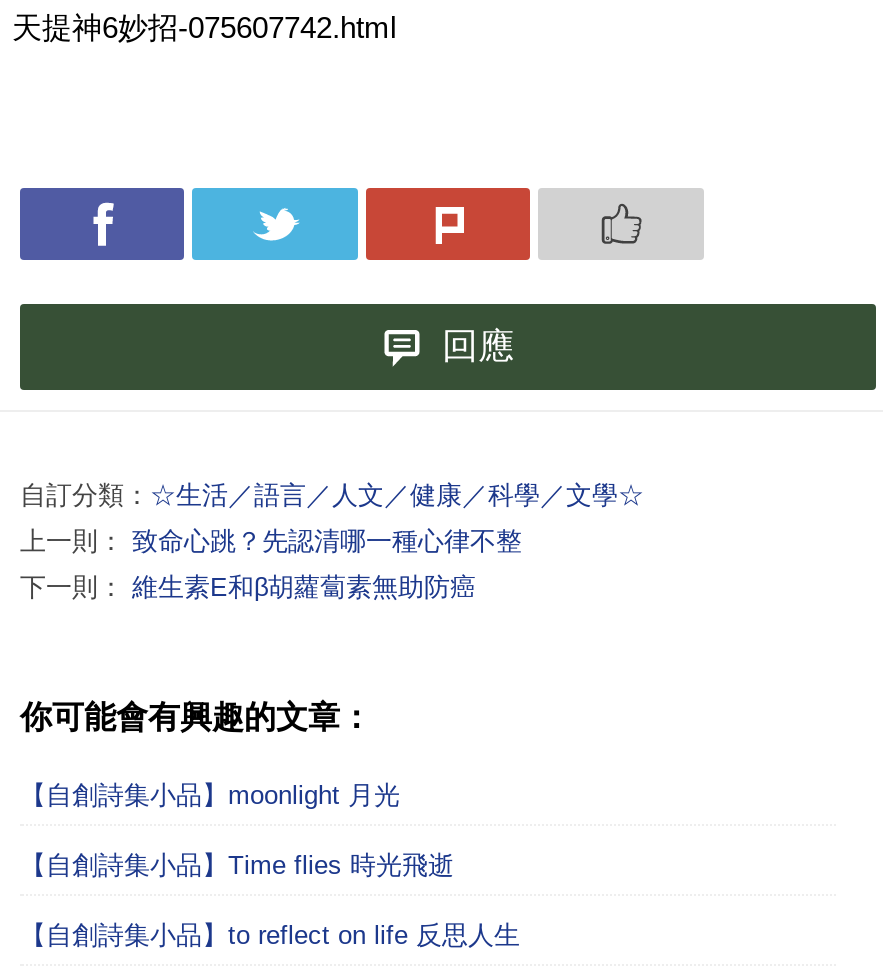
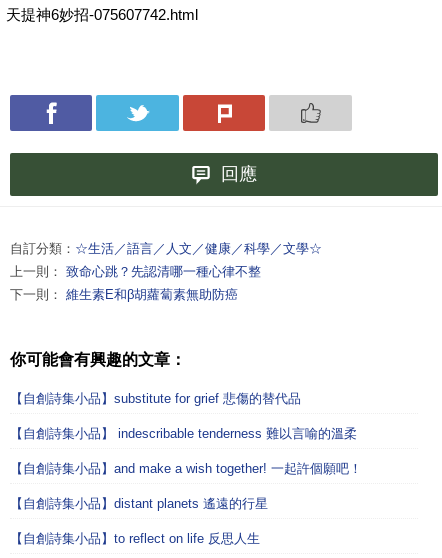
- 【自創詩集小品】moonlight 月光
- 【自創詩集小品】Time flies 時光飛逝
+ 【自創詩集小品】substitute for grief 悲傷的替代品
+ 【自創詩集小品】 indescribable tenderness 難以言喻的溫柔
+ 【自創詩集小品】and make a wish together! 一起許個願吧！
+ 【自創詩集小品】distant planets 遙遠的行星
